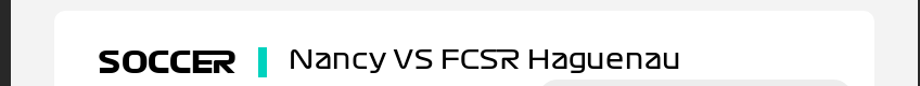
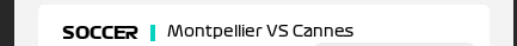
- Nancy VS FCSR Haguenau
+ Montpellier VS Cannes
